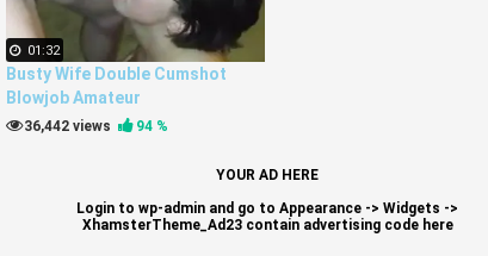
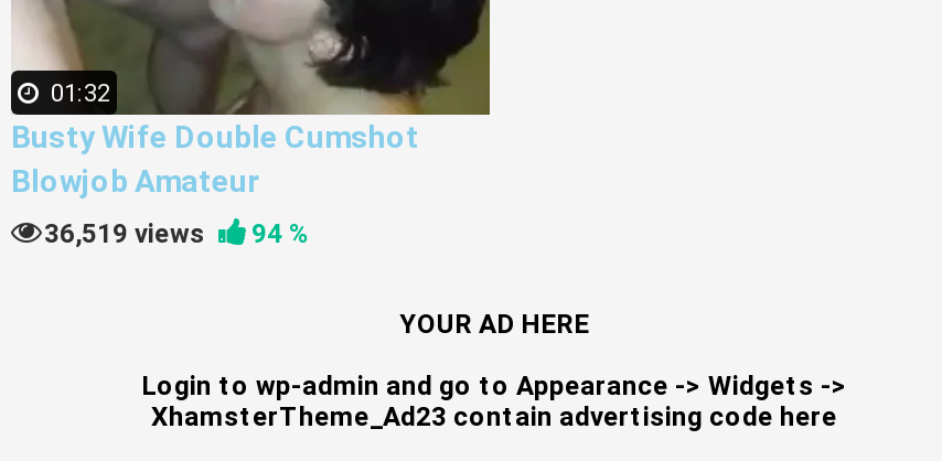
- 36,442 views 94 %
+ 36,519 views 94 %
